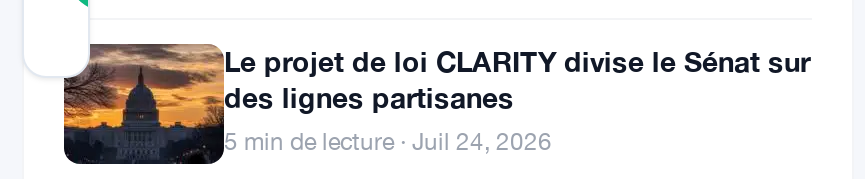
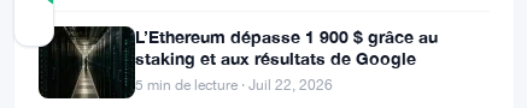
- [image]
- Le projet de loi CLARITY divise le Sénat sur
- des lignes partisanes
- 5 min de lecture · Juil 24, 2026
+ [image]
+ L’Ethereum dépasse 1 900 $ grâce au
+ staking et aux résultats de Google
+ 5 min de lecture · Juil 22, 2026
